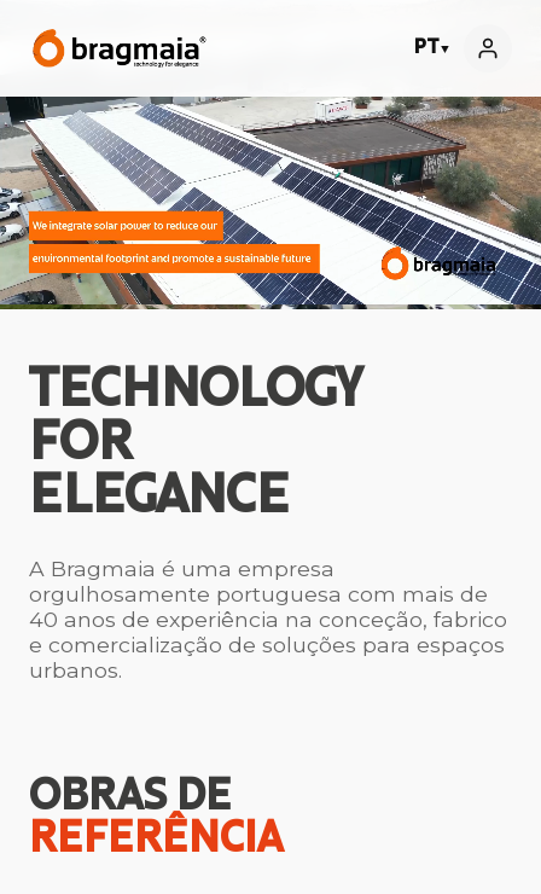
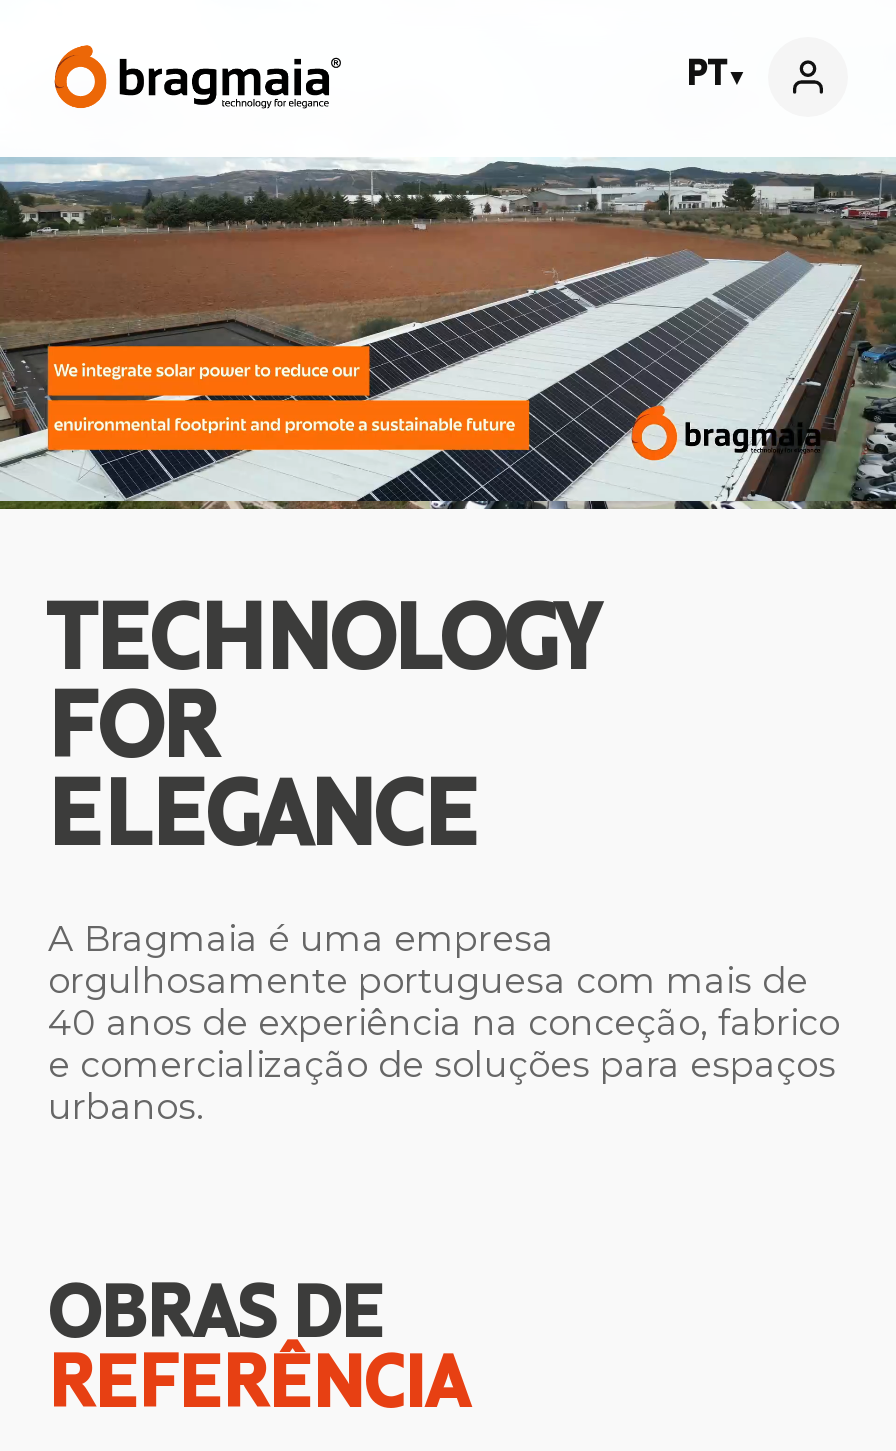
- [image]
+ [image]
